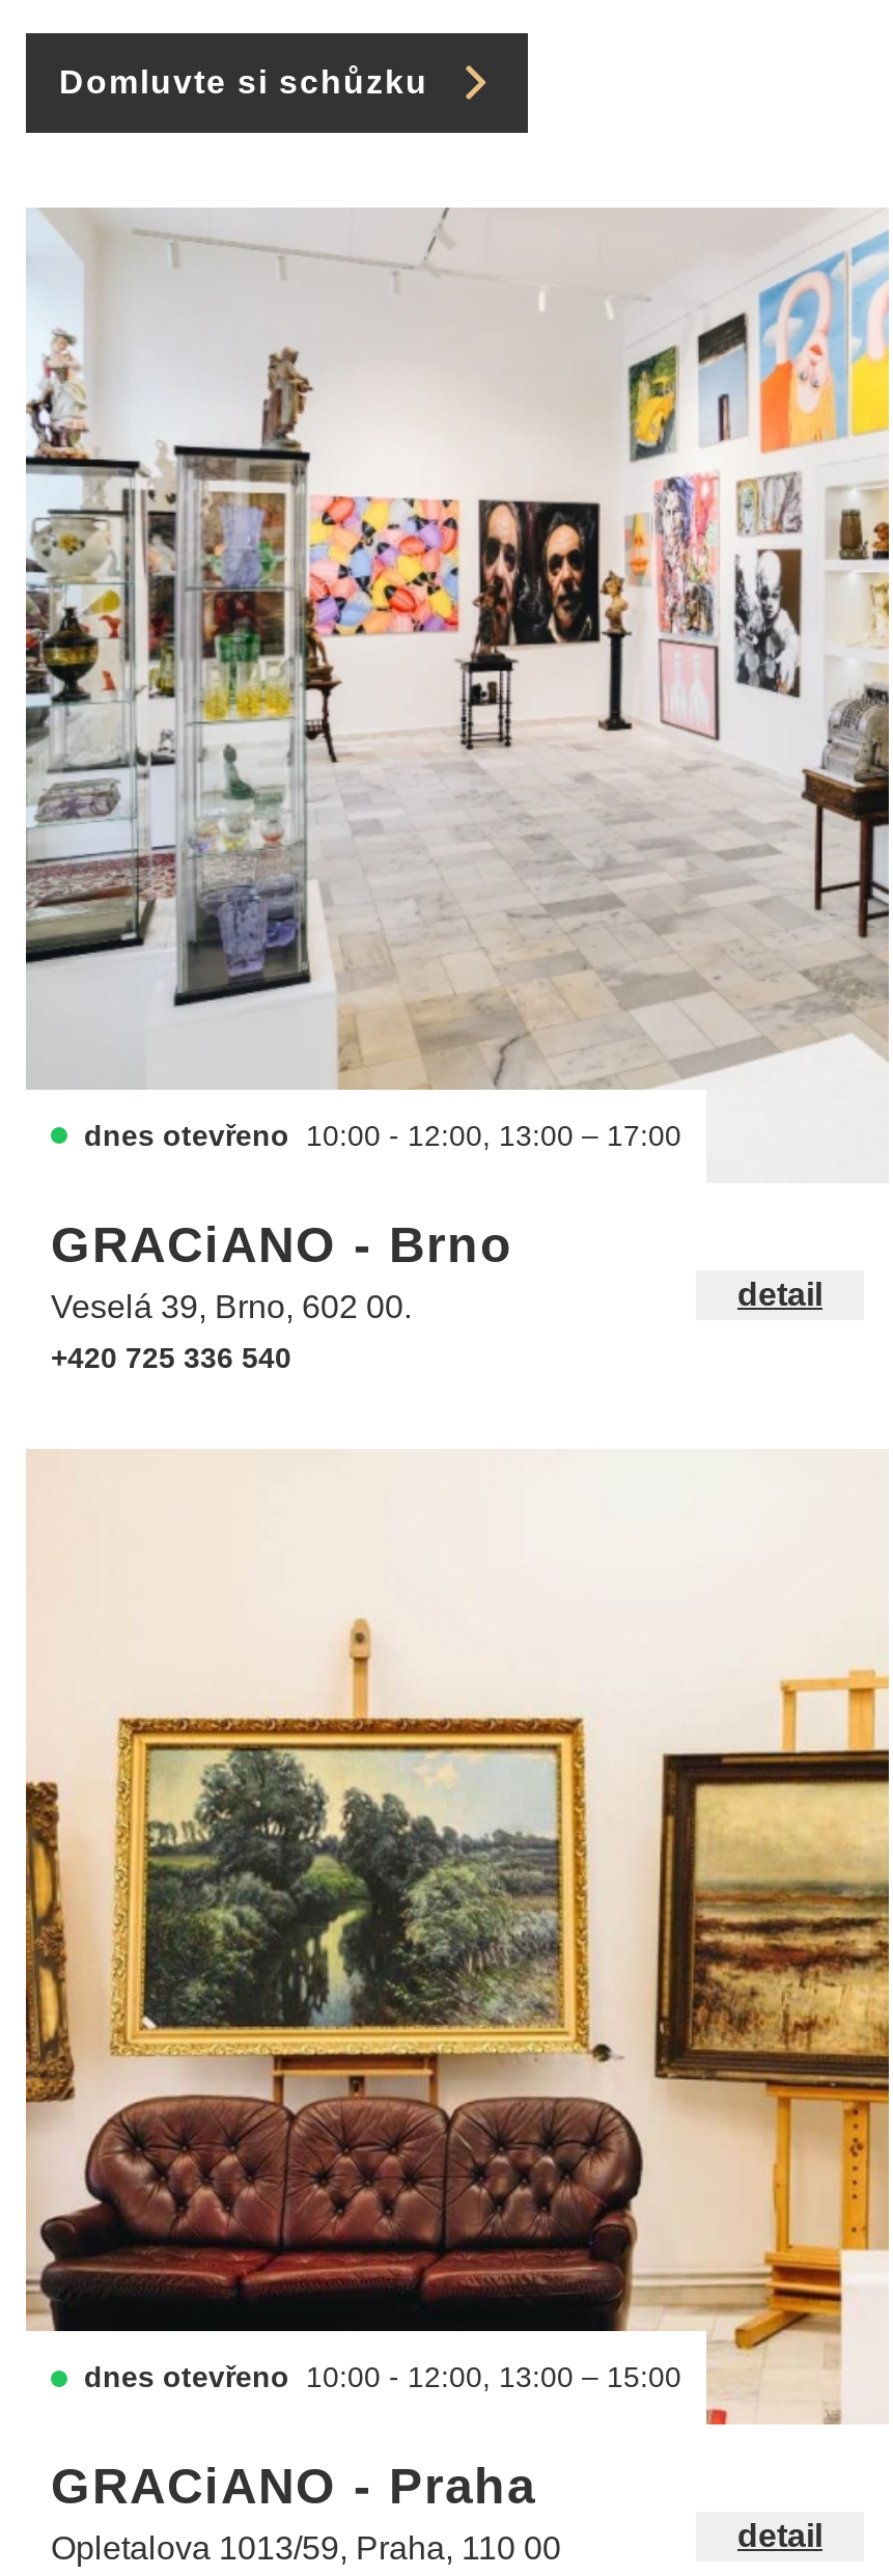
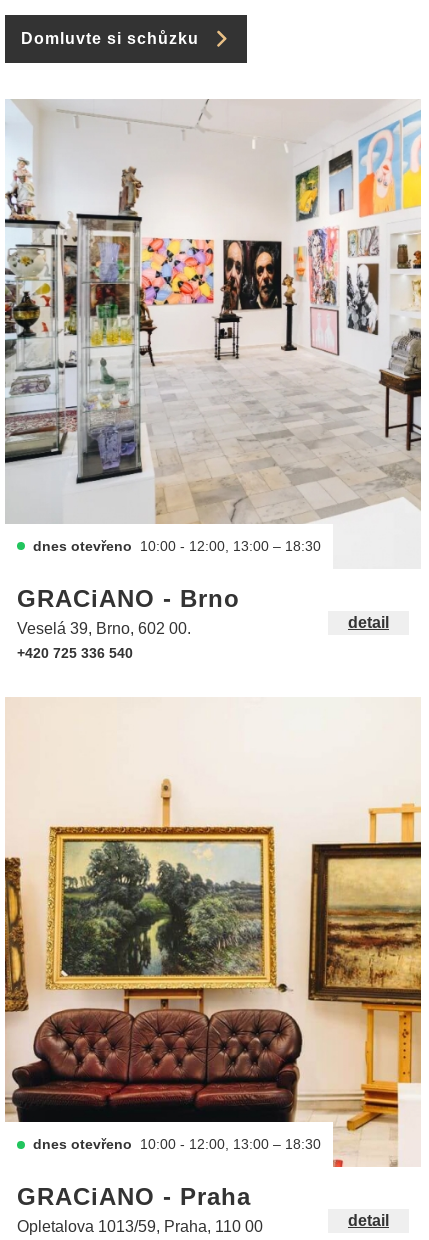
- dnes otevřeno 10:00 - 12:00, 13:00 – 17:00
+ dnes otevřeno 10:00 - 12:00, 13:00 – 18:30

- dnes otevřeno 10:00 - 12:00, 13:00 – 15:00
+ dnes otevřeno 10:00 - 12:00, 13:00 – 18:30
